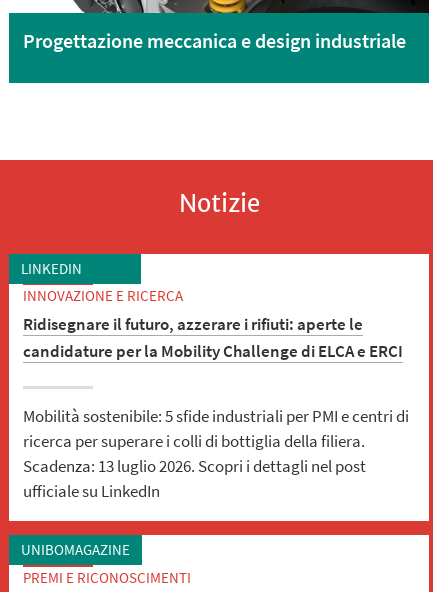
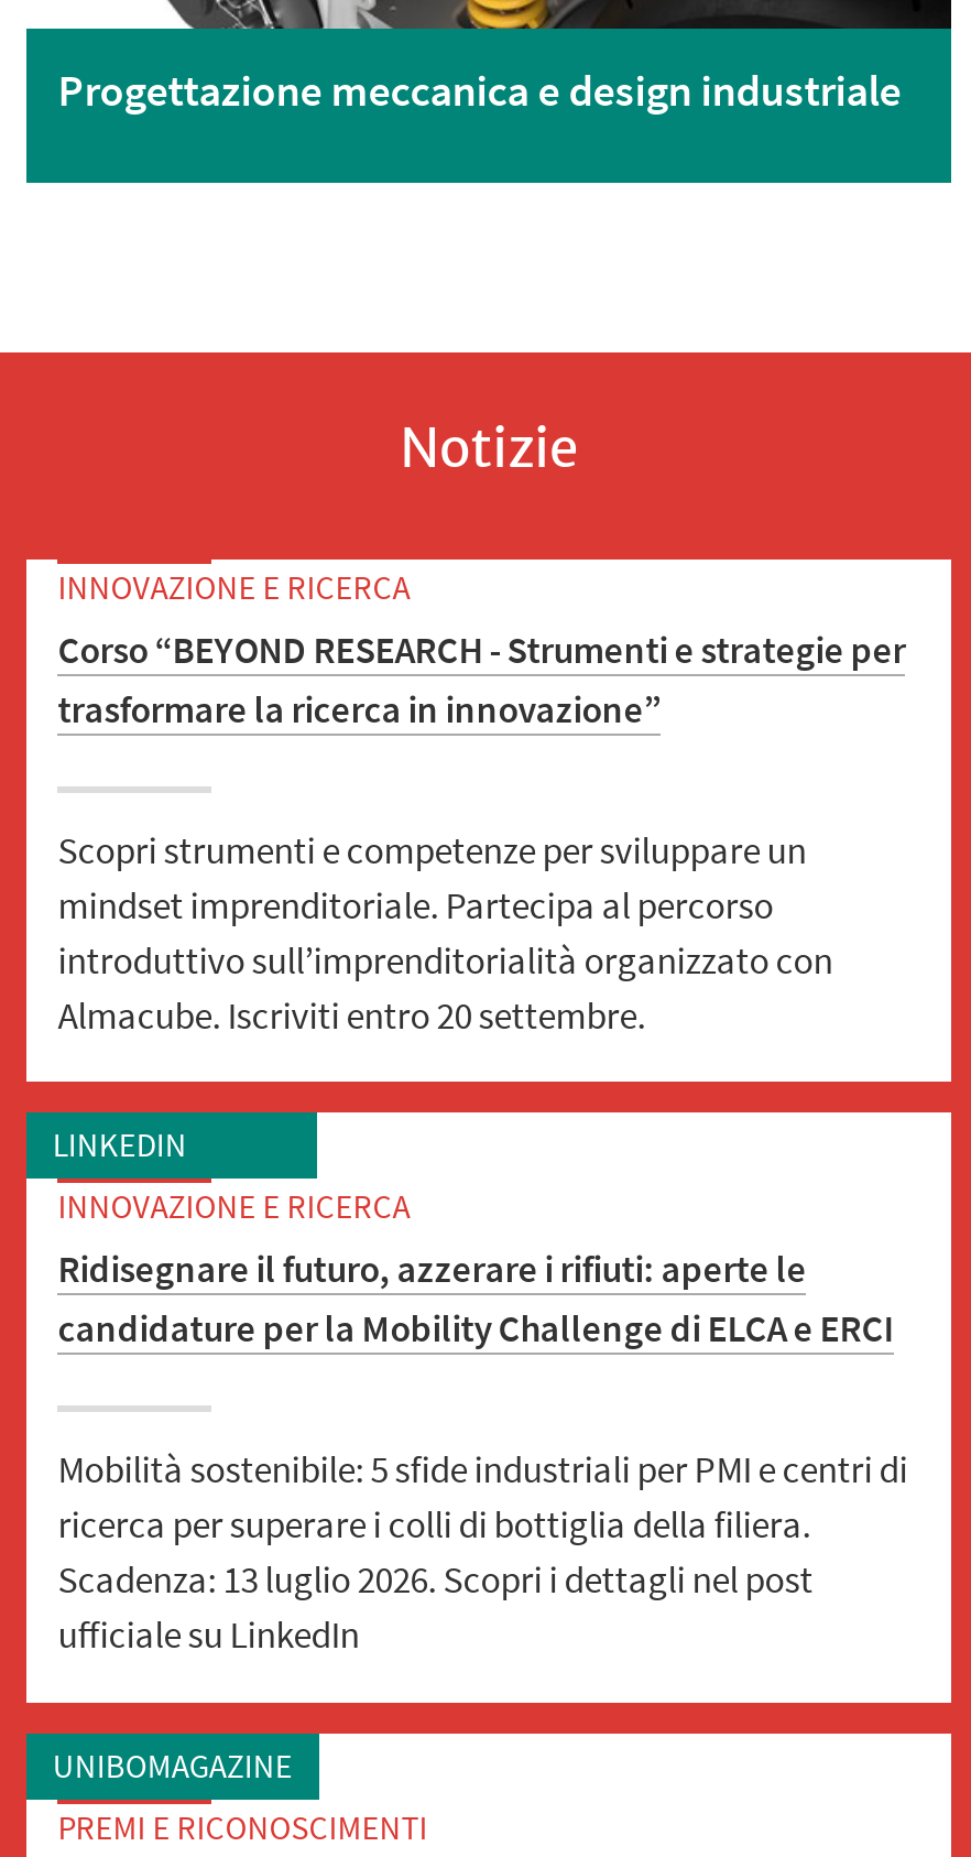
+ INNOVAZIONE E RICERCA
+ Corso “BEYOND RESEARCH - Strumenti e strategie per
+ trasformare la ricerca in innovazione”
+ Scopri strumenti e competenze per sviluppare un
+ mindset imprenditoriale. Partecipa al percorso
+ introduttivo sull’imprenditorialità organizzato con
+ Almacube. Iscriviti entro 20 settembre.
